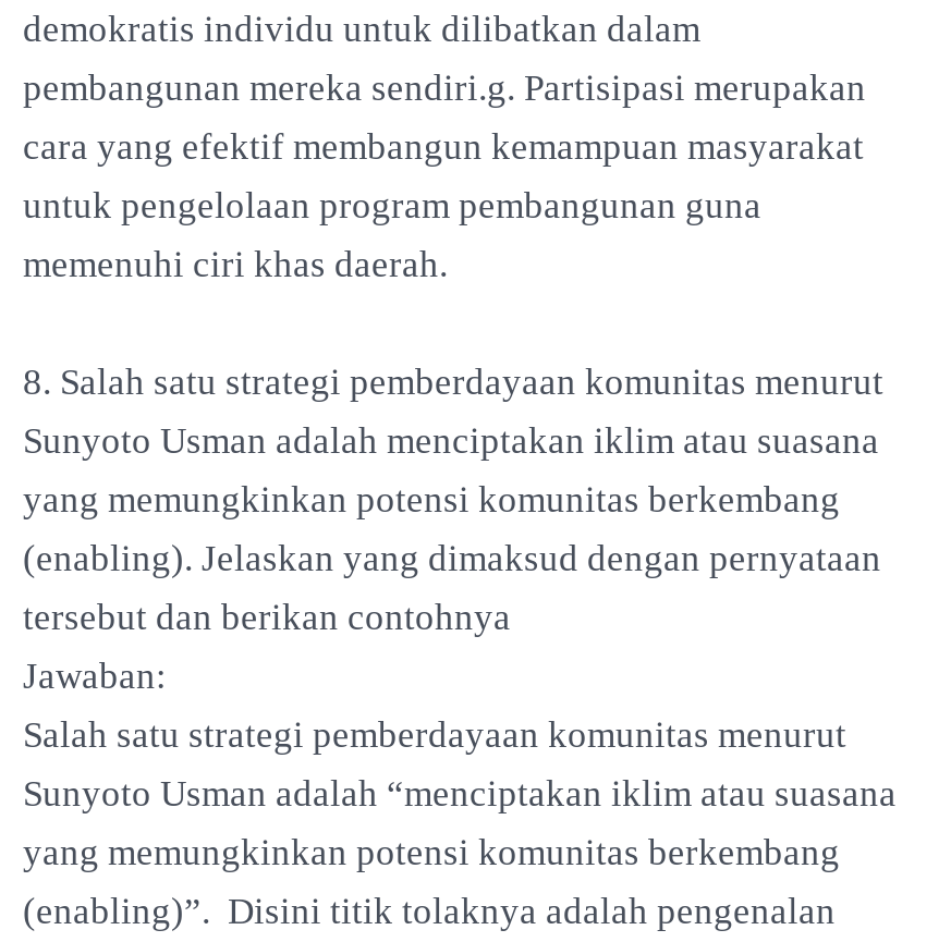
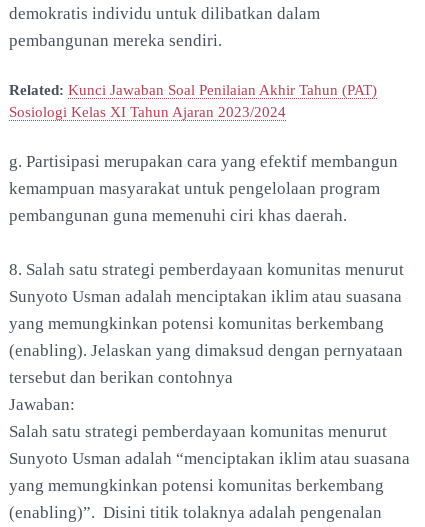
- pembangunan mereka sendiri.g. Partisipasi merupakan
- cara yang efektif membangun kemampuan masyarakat
- untuk pengelolaan program pembangunan guna
- memenuhi ciri khas daerah.
+ pembangunan mereka sendiri.
+ Related: Kunci Jawaban Soal Penilaian Akhir Tahun (PAT)
+ Sosiologi Kelas XI Tahun Ajaran 2023/2024
+ g. Partisipasi merupakan cara yang efektif membangun
+ kemampuan masyarakat untuk pengelolaan program
+ pembangunan guna memenuhi ciri khas daerah.
